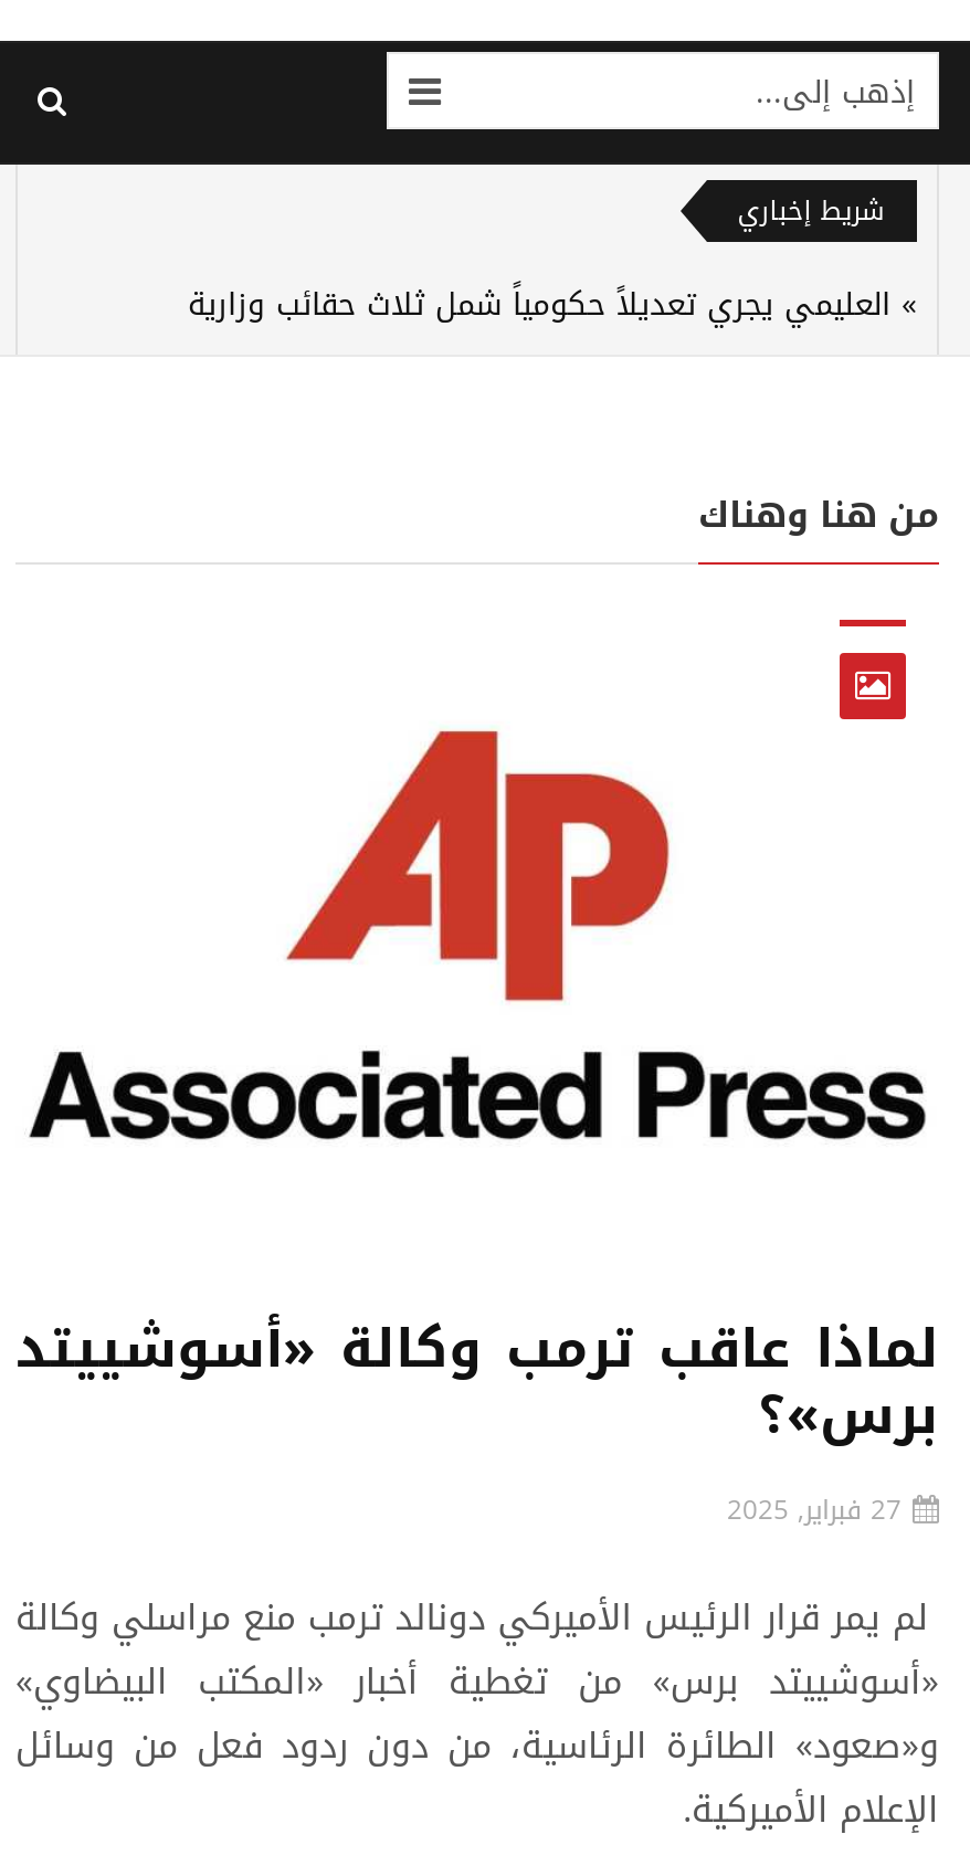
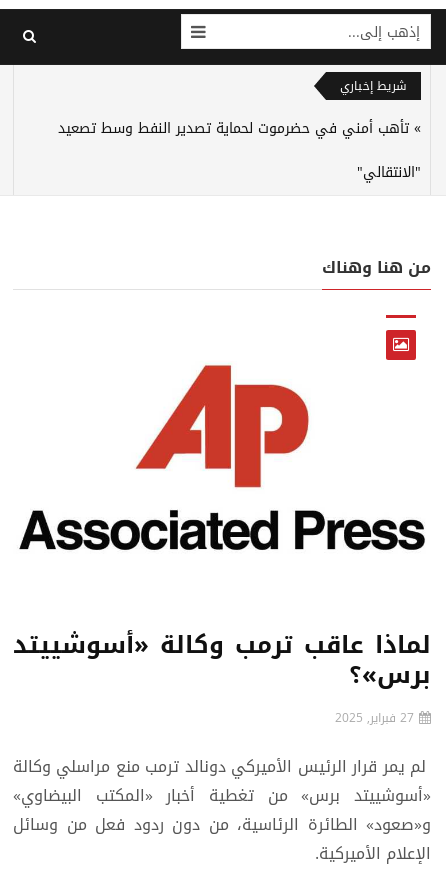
- العليمي يجري تعديلاً حكومياً شمل ثلاث حقائب وزارية
+ تأهب أمني في حضرموت لحماية تصدير النفط وسط تصعيد
+ "الانتقالي"
